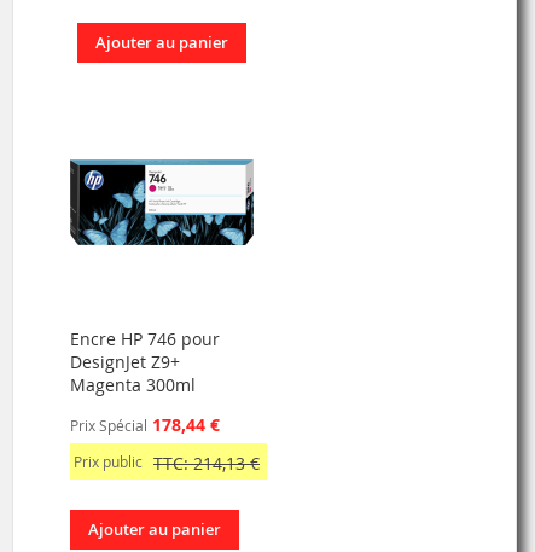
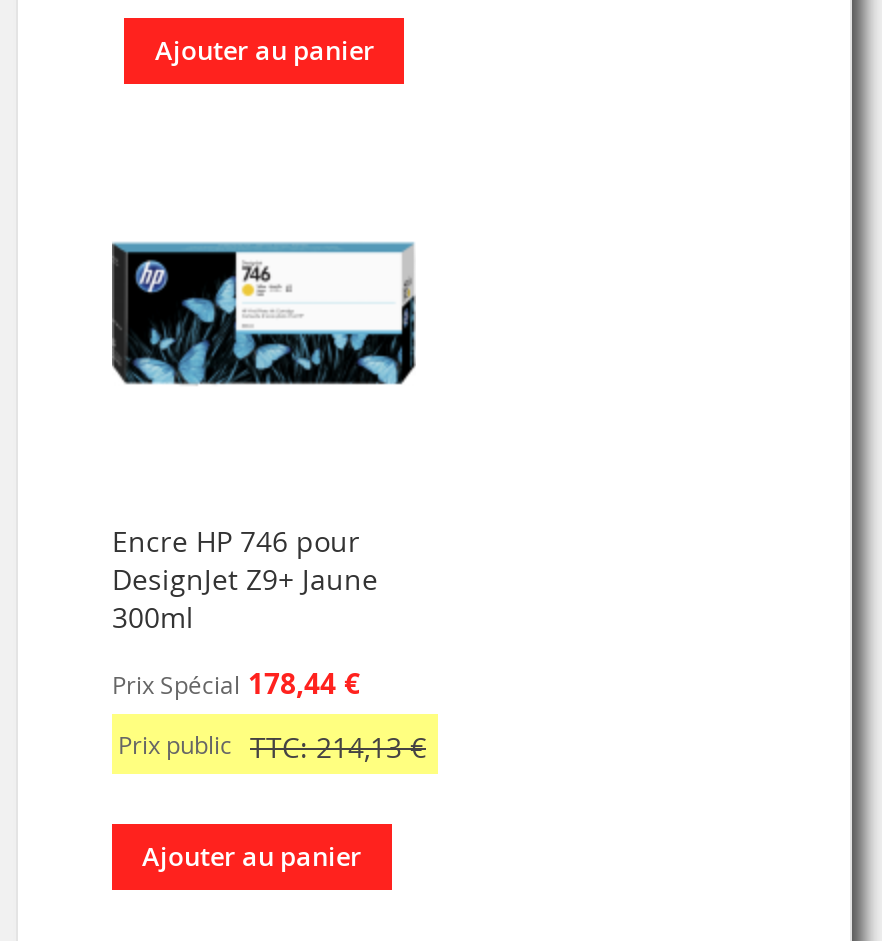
- DesignJet Z9+
- Magenta 300ml
+ DesignJet Z9+ Jaune
+ 300ml
